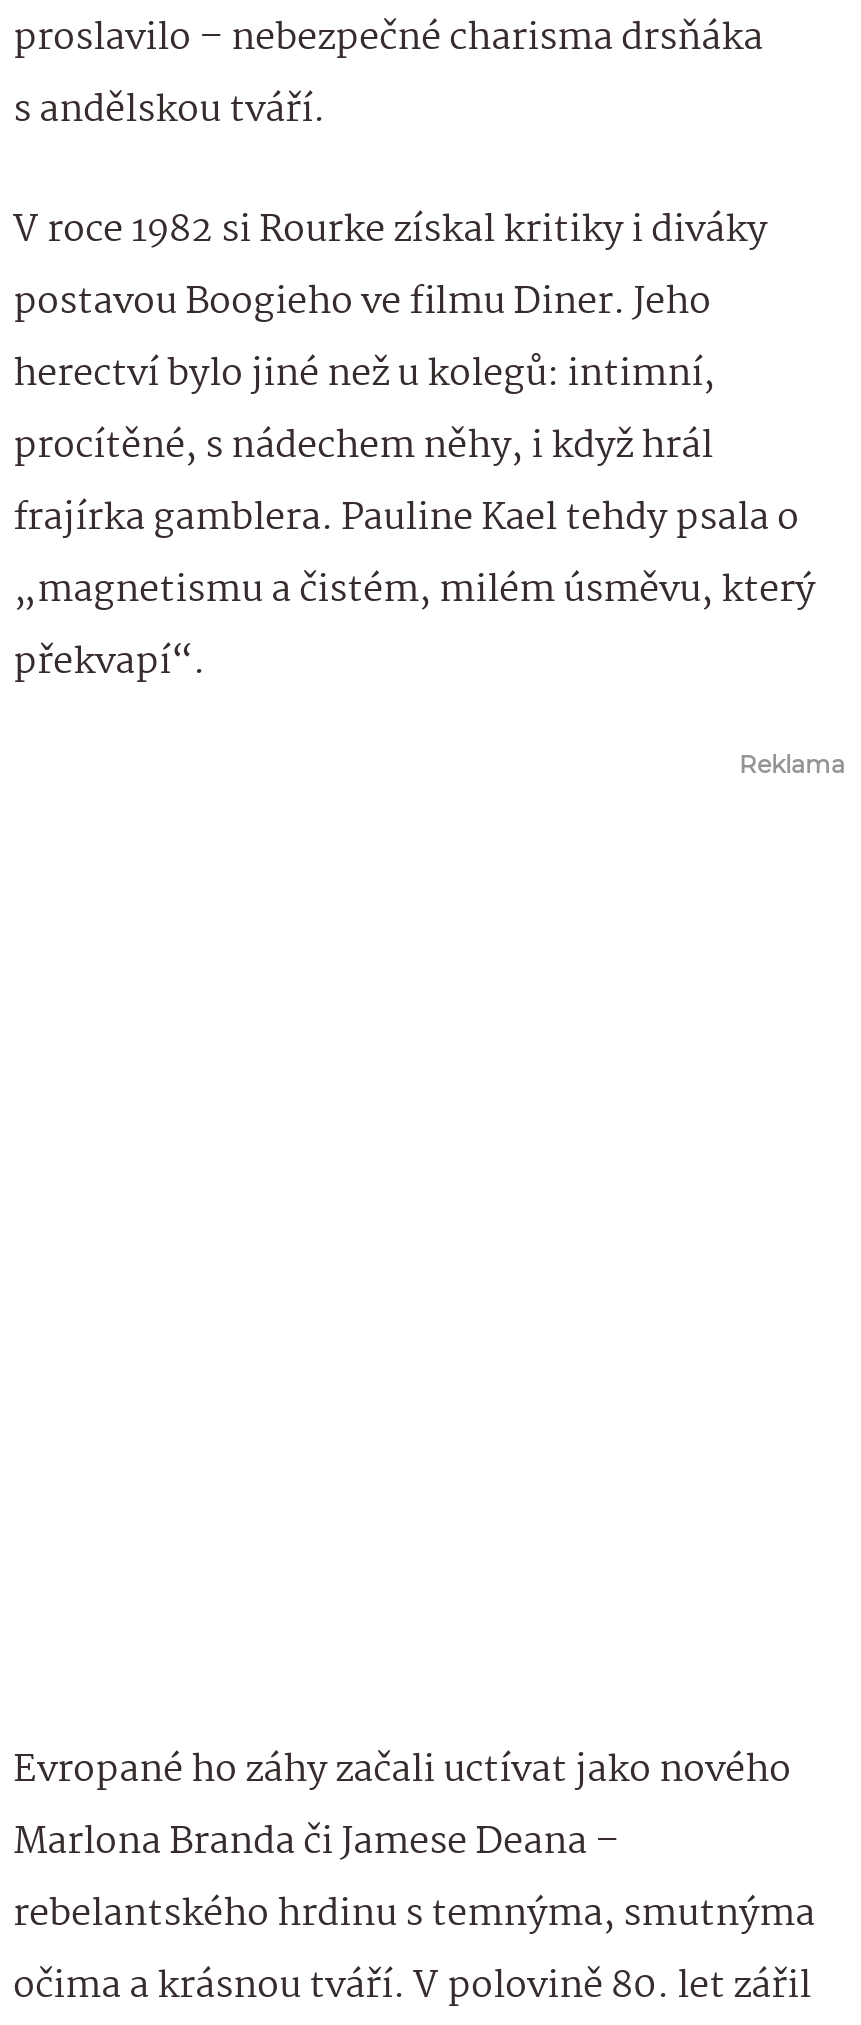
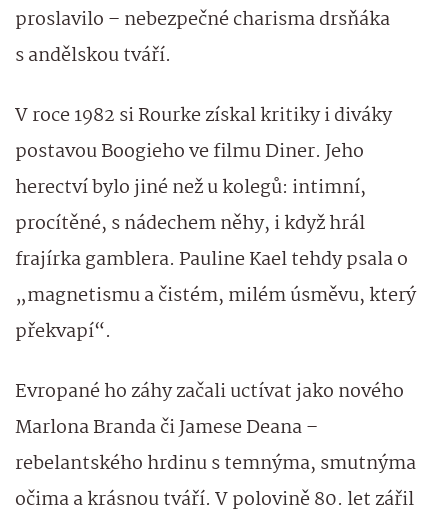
- Reklama
